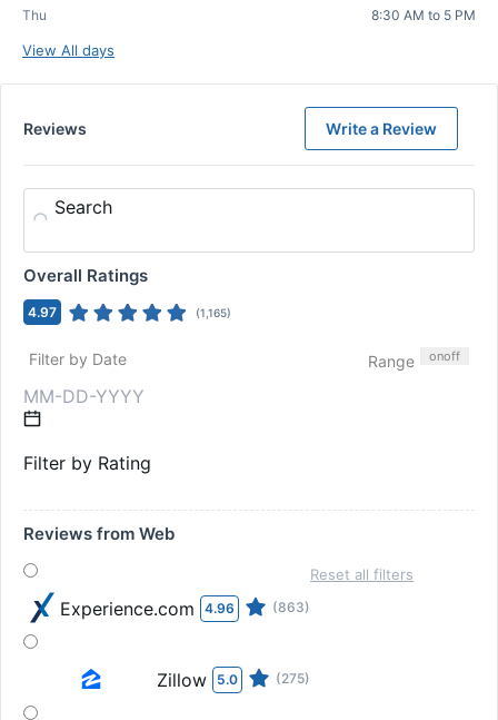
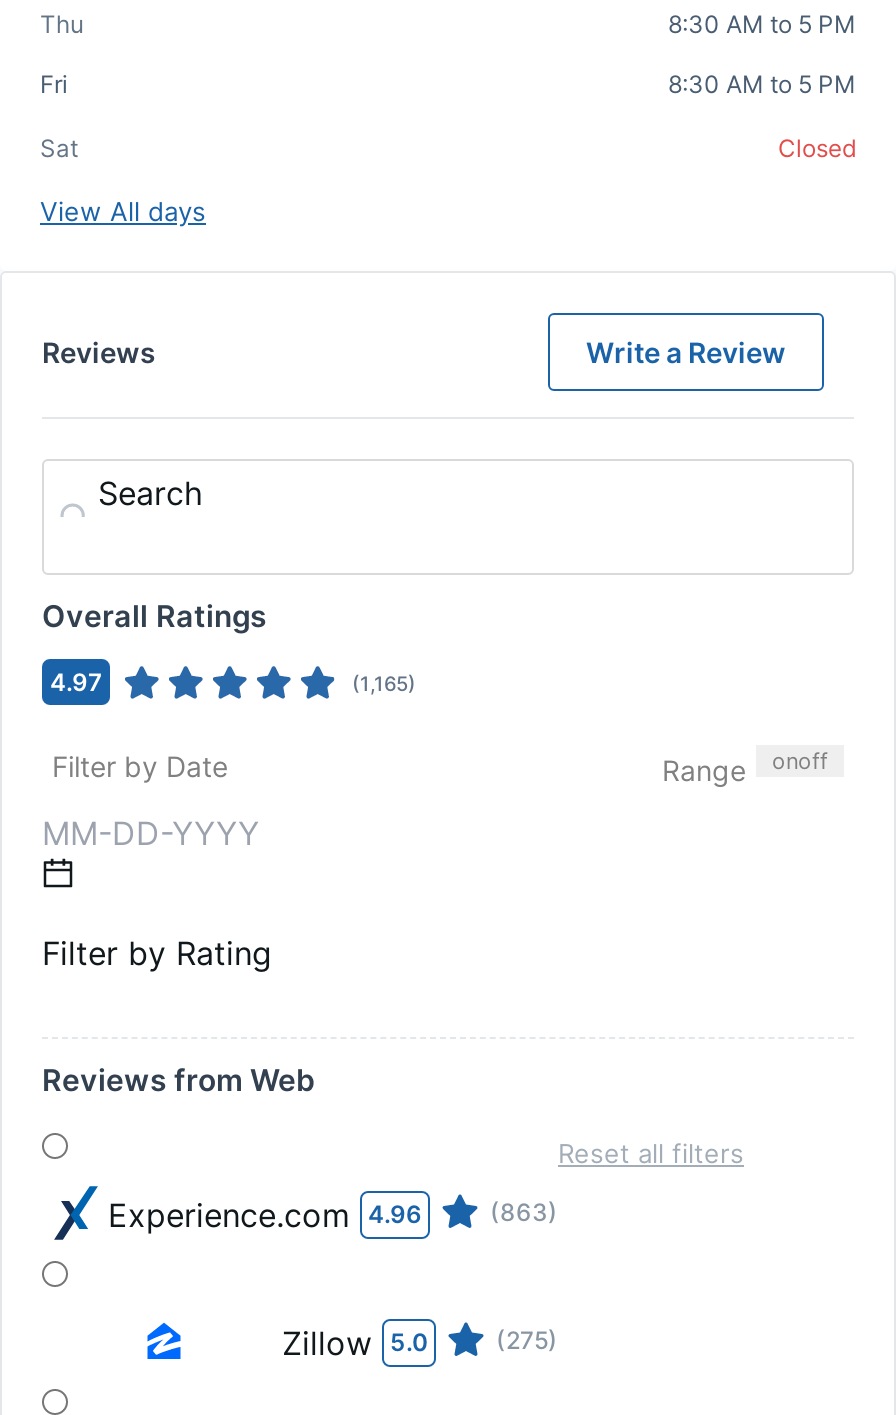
+ Fri
+ 8:30 AM to 5 PM
+ Sat
+ Closed
